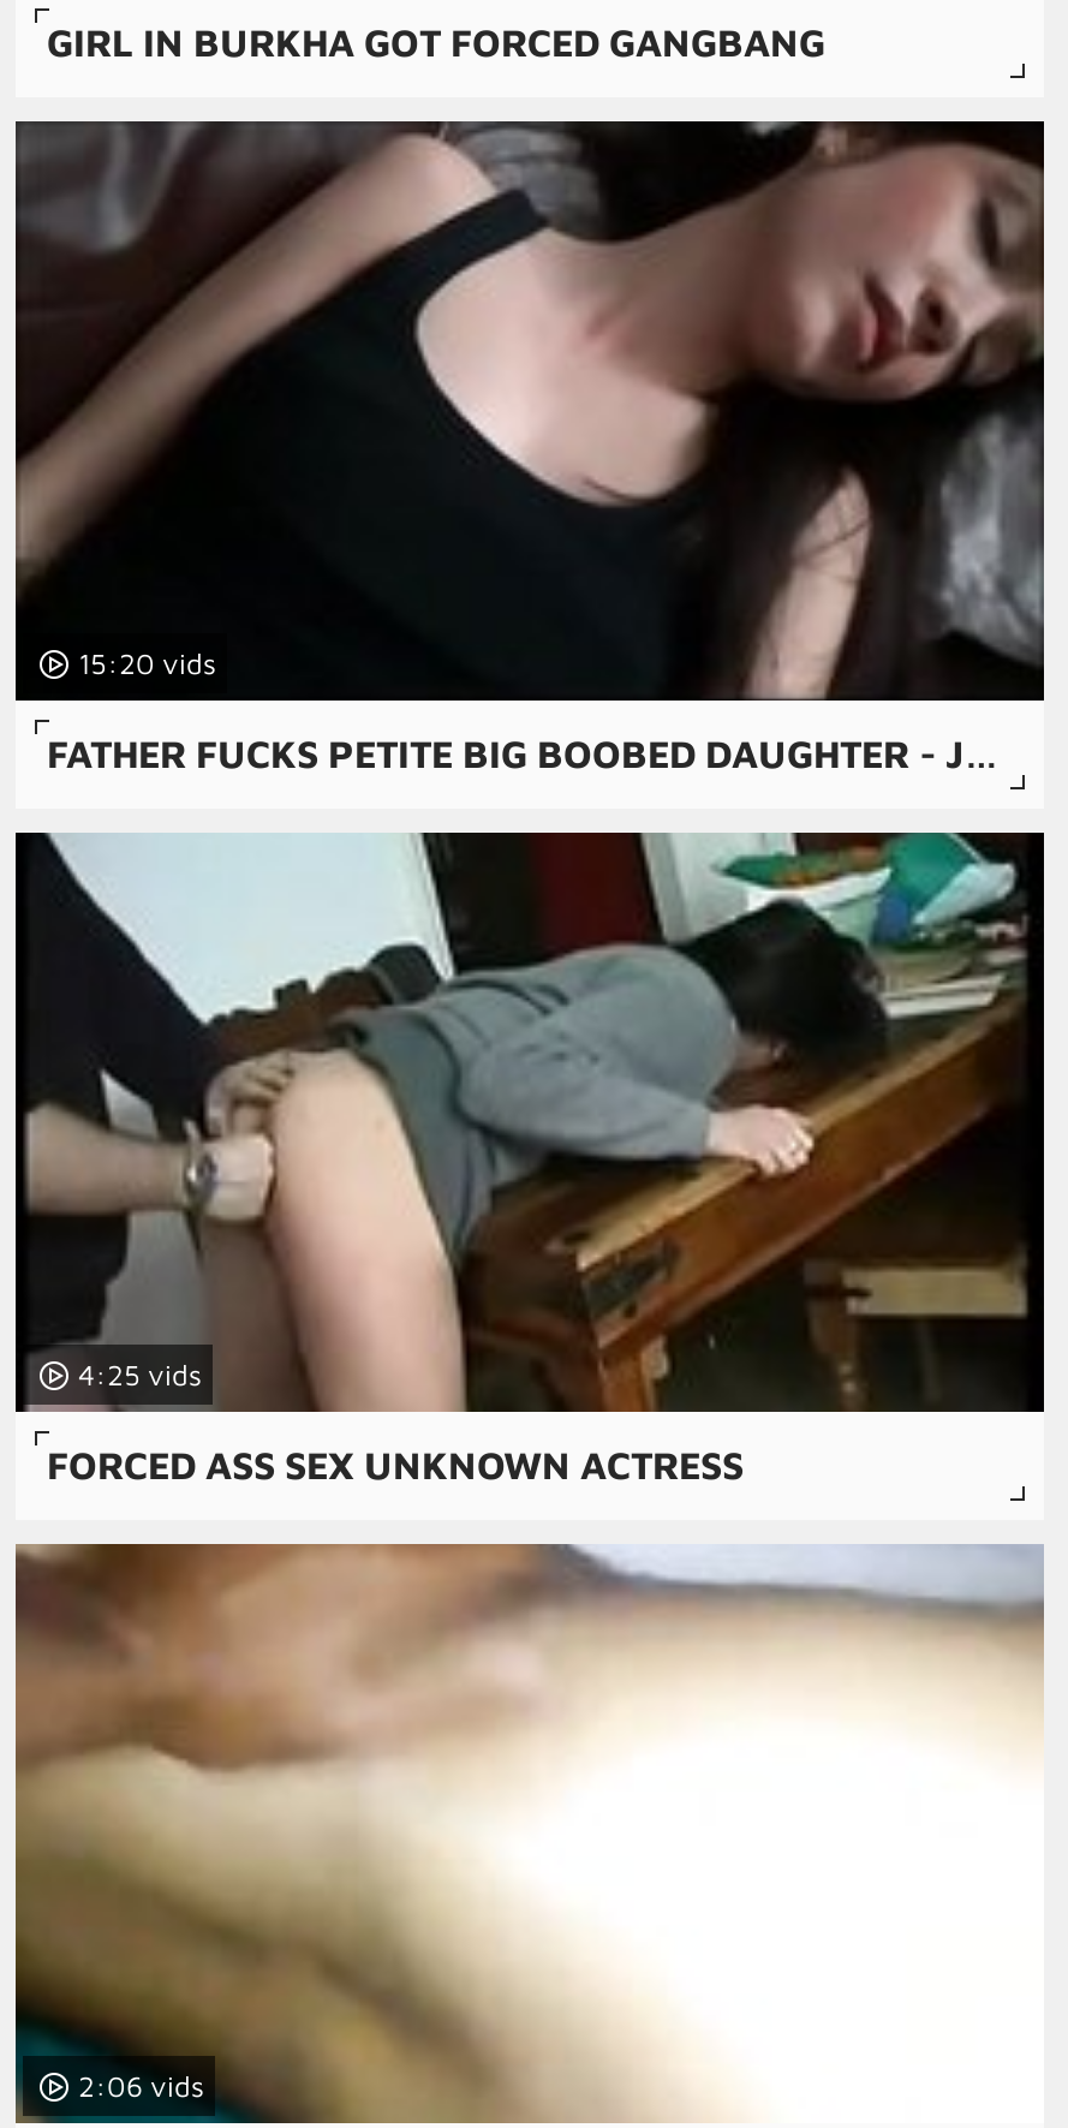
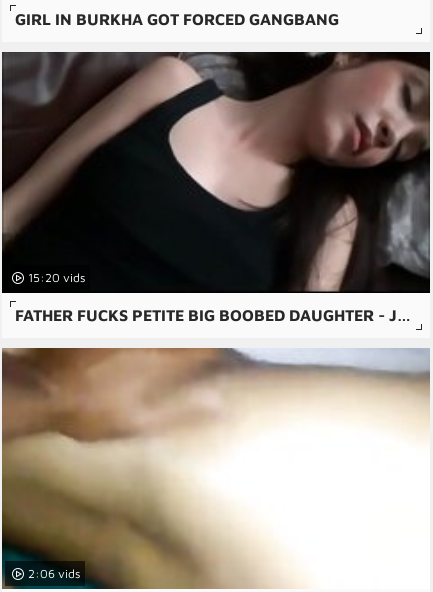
- [image]
- 4:25

- FORCED ASS SEX UNKNOWN ACTRESS
